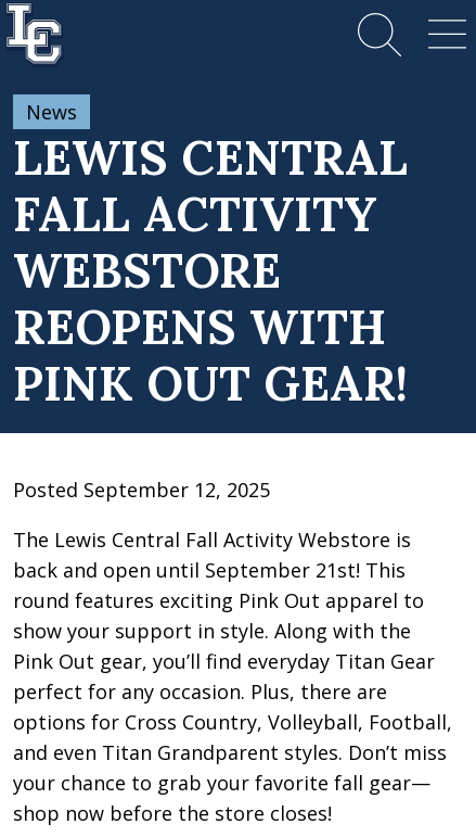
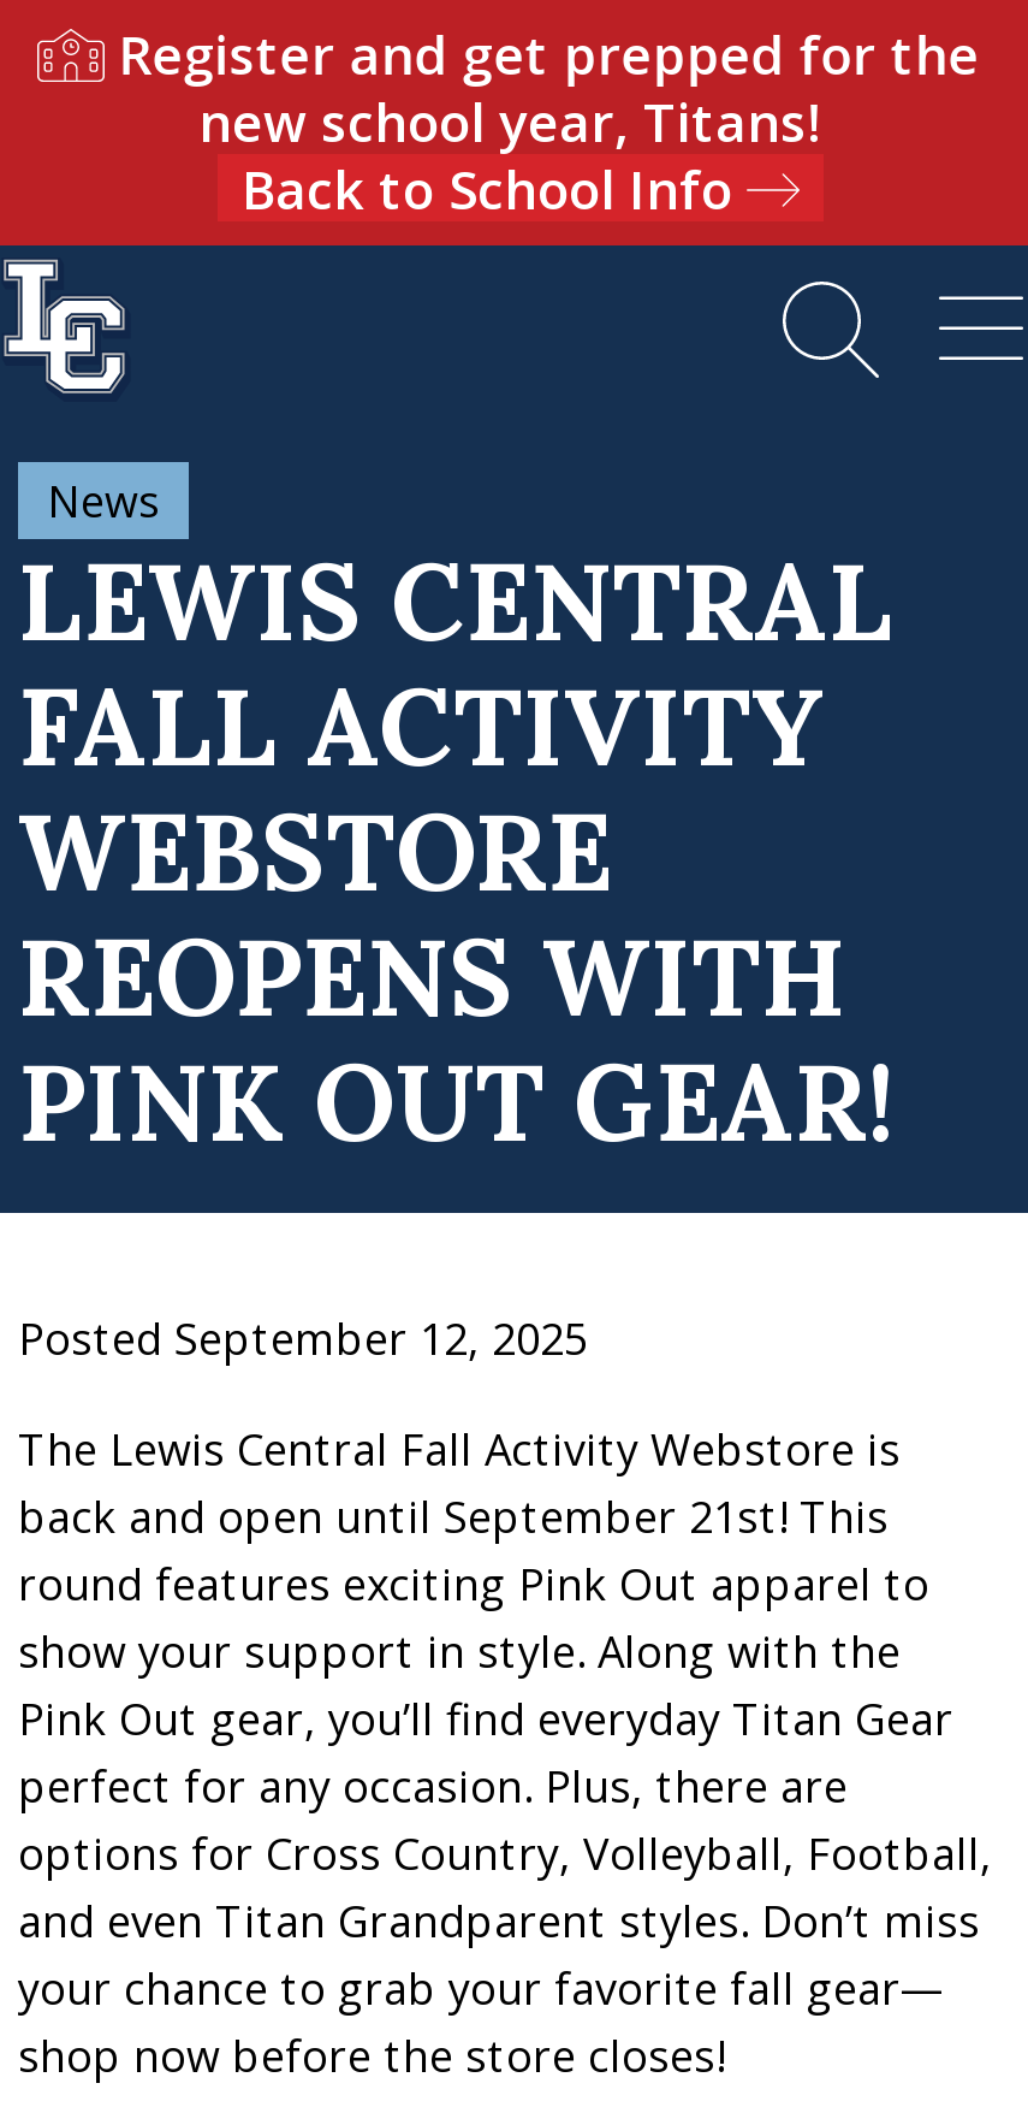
+ Register and get prepped for the
+ new school year, Titans!
+ Back to School Info
